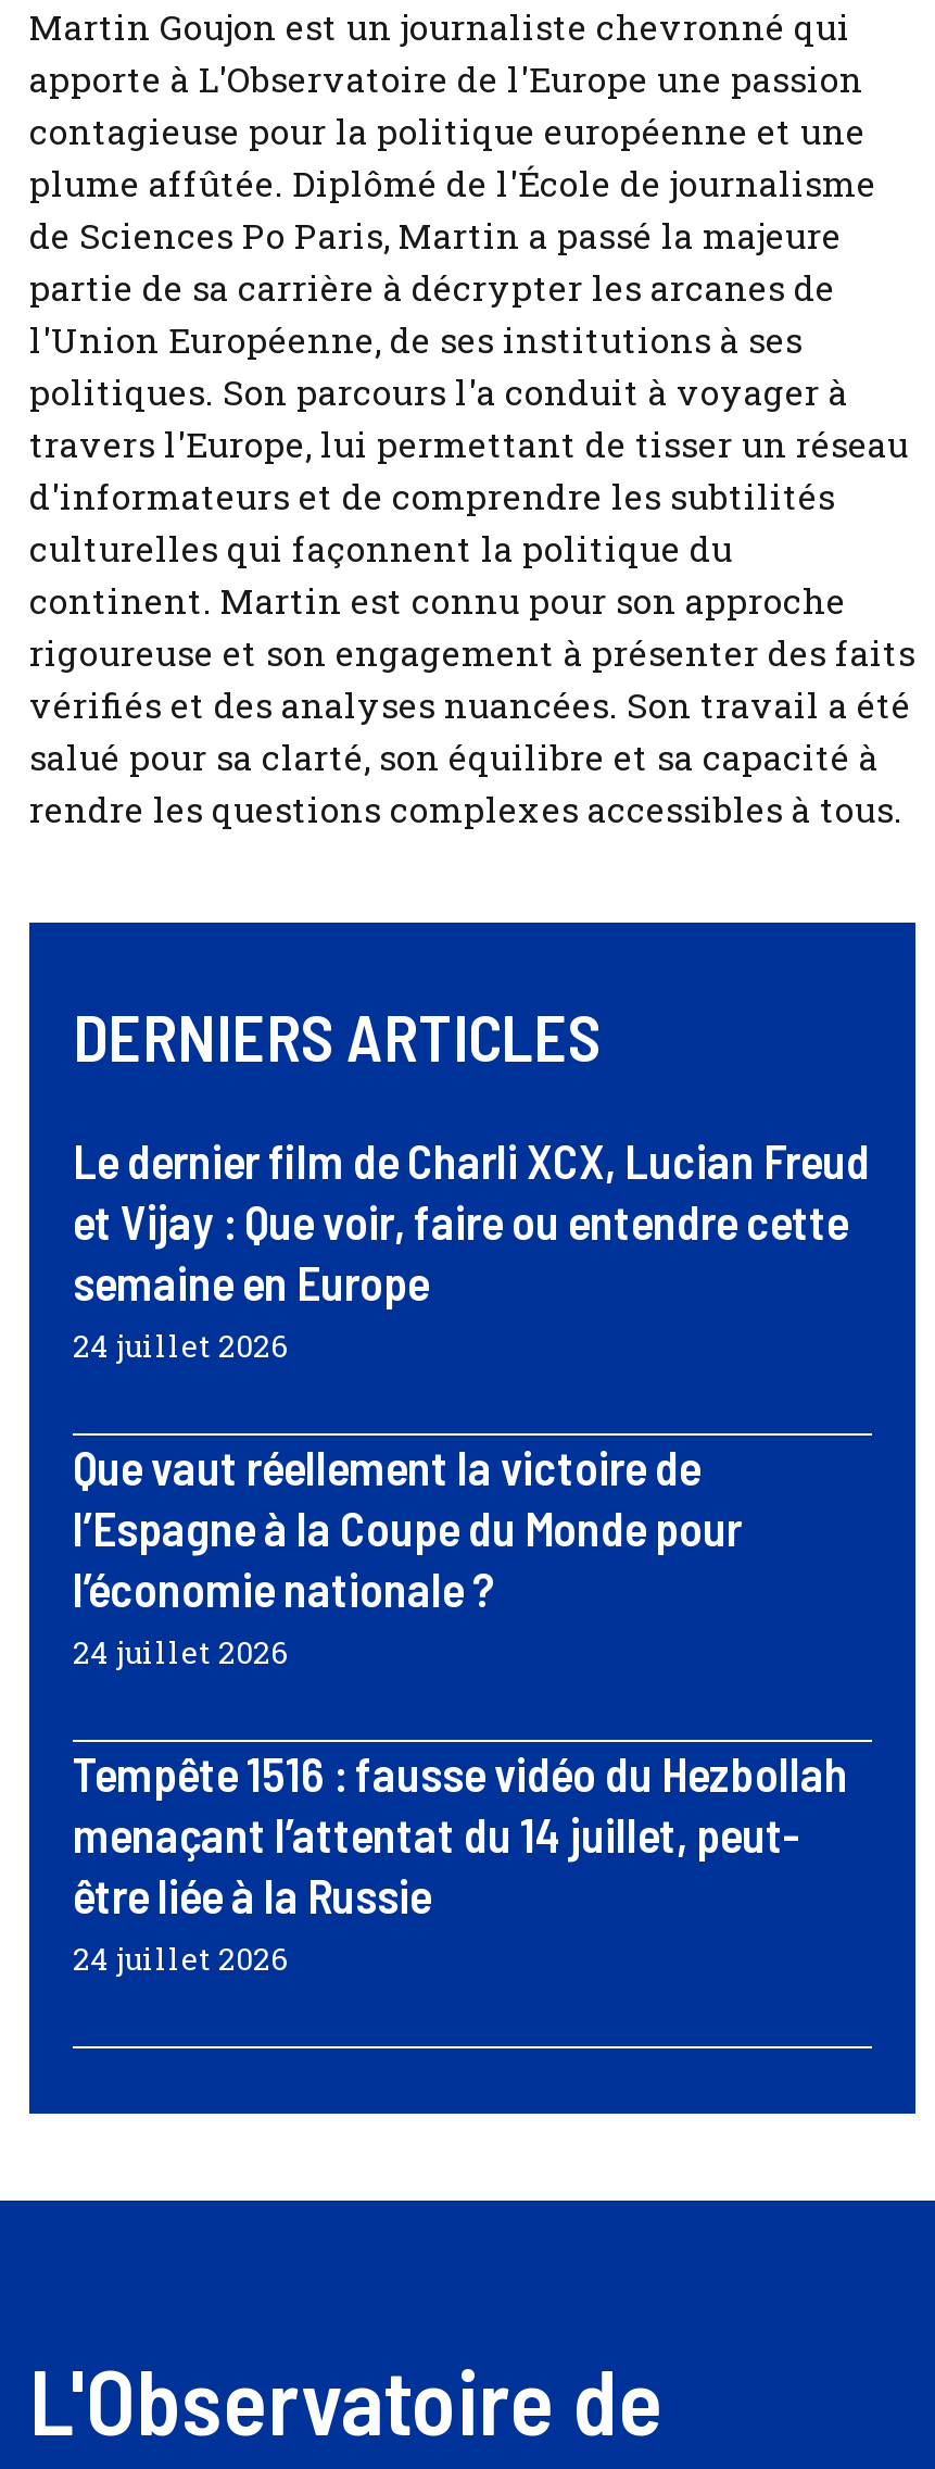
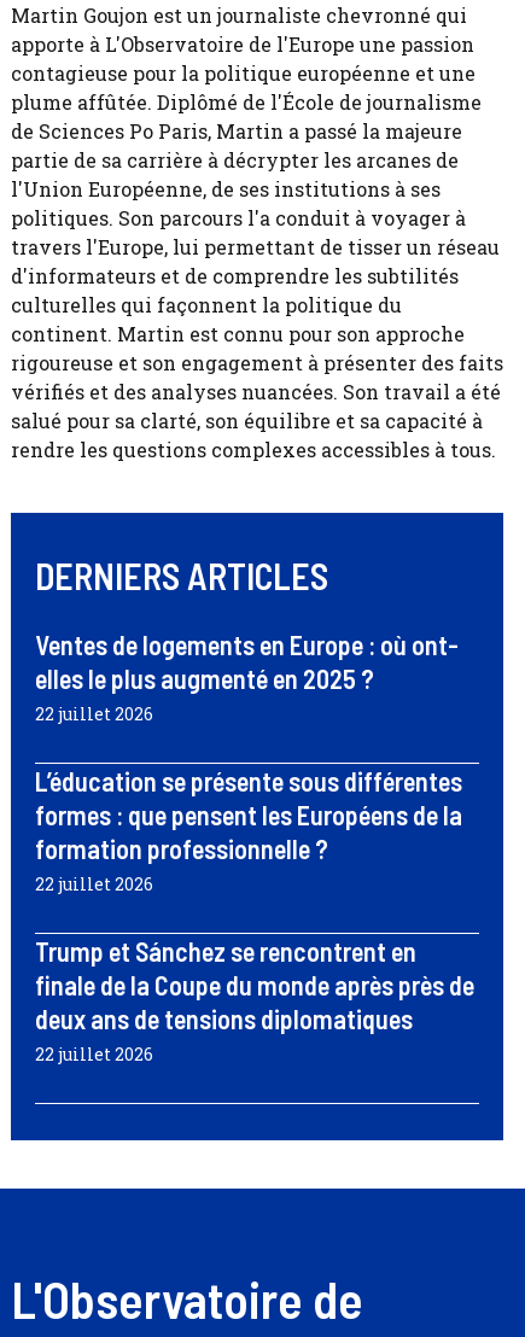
- Le dernier film de Charli XCX, Lucian Freud
- et Vijay : Que voir, faire ou entendre cette
- semaine en Europe
- 24 juillet 2026
+ Ventes de logements en Europe : où ont-
+ elles le plus augmenté en 2025 ?
+ 22 juillet 2026

- Que vaut réellement la victoire de
- l’Espagne à la Coupe du Monde pour
- l’économie nationale ?
- 24 juillet 2026
+ L’éducation se présente sous différentes
+ formes : que pensent les Européens de la
+ formation professionnelle ?
+ 22 juillet 2026

- Tempête 1516 : fausse vidéo du Hezbollah
- menaçant l’attentat du 14 juillet, peut-
- être liée à la Russie
- 24 juillet 2026
+ Trump et Sánchez se rencontrent en
+ finale de la Coupe du monde après près de
+ deux ans de tensions diplomatiques
+ 22 juillet 2026
